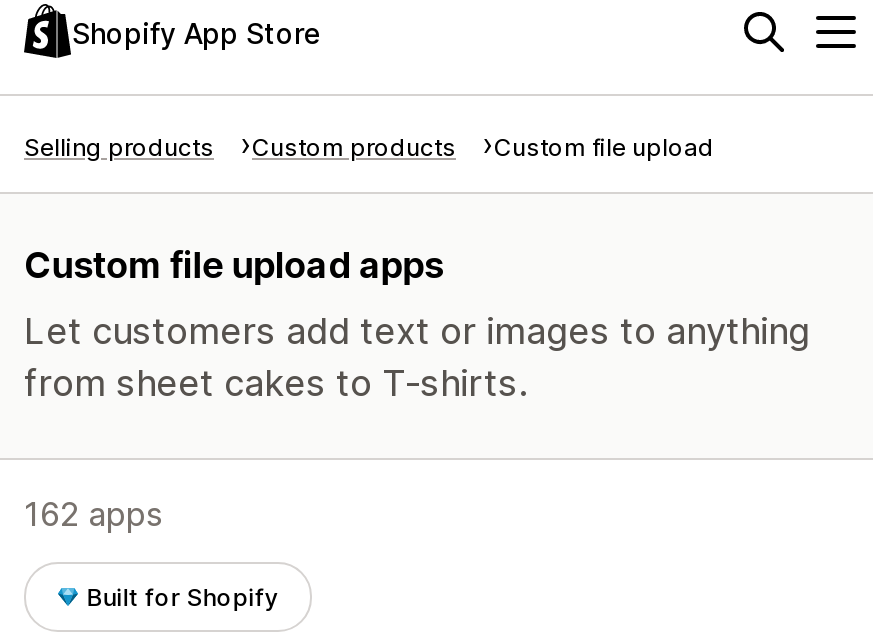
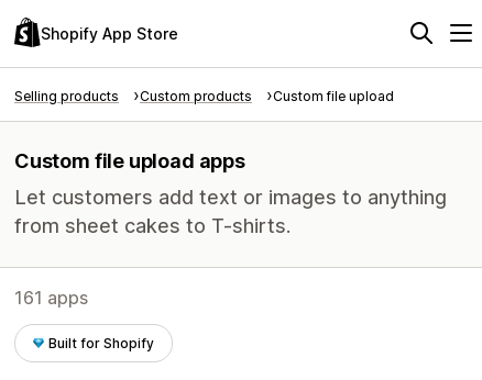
- 162 apps
+ 161 apps
